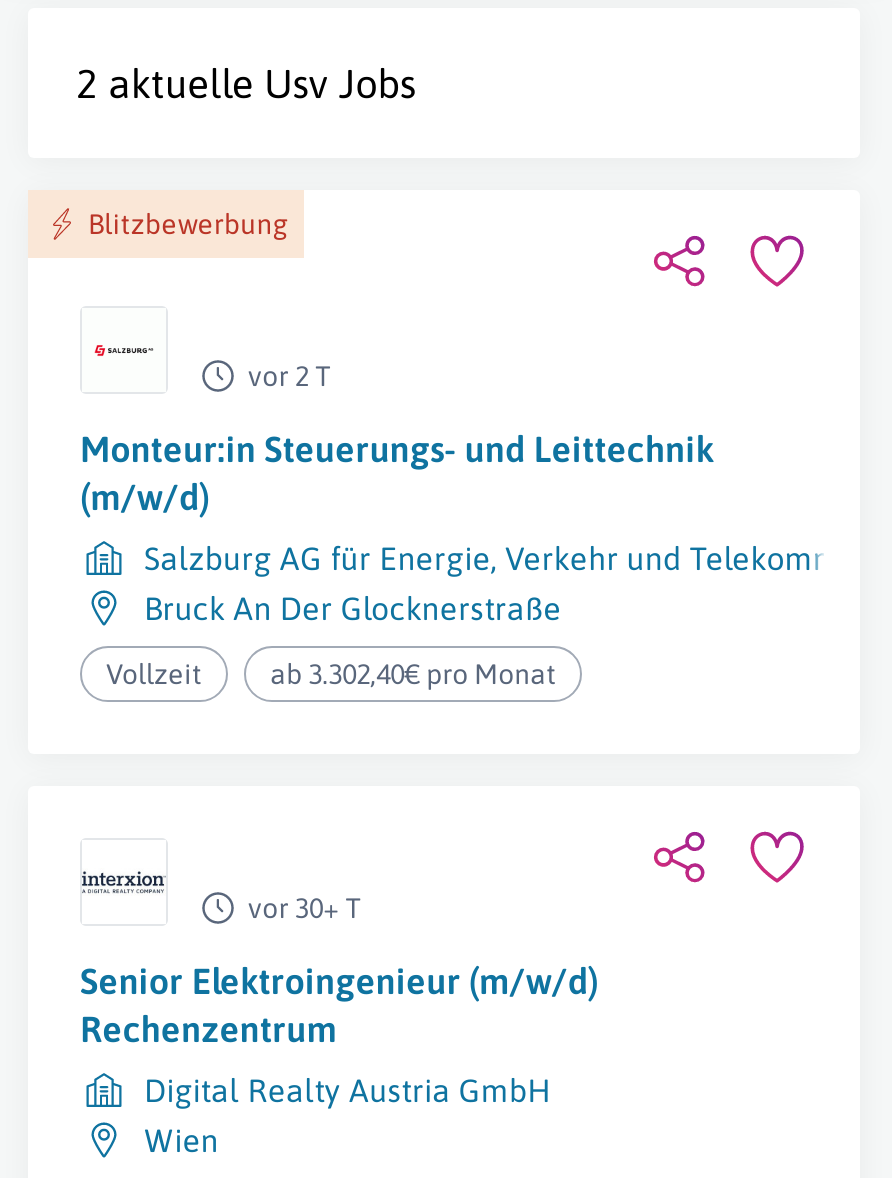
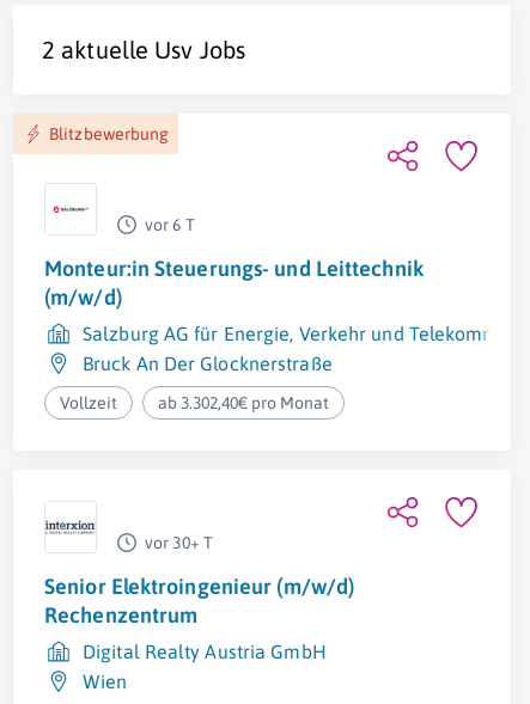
- vor 2 T
+ vor 6 T
